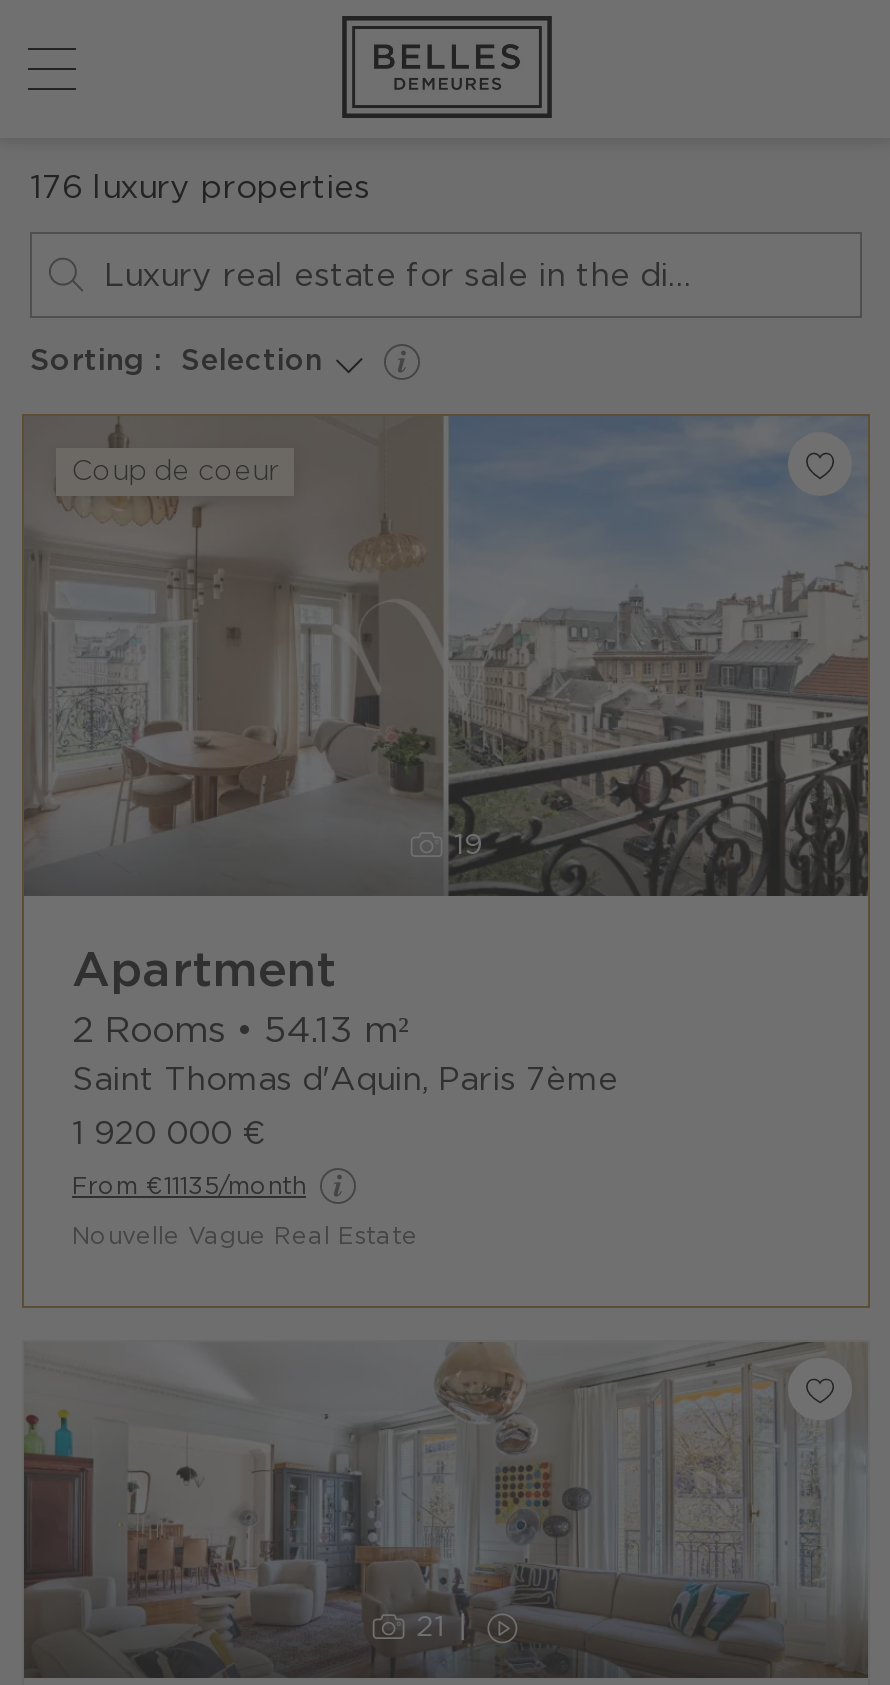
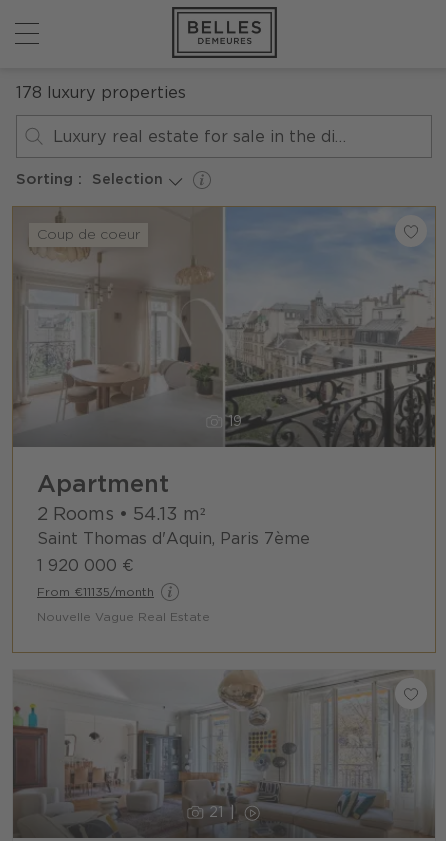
- 176 luxury properties
+ 178 luxury properties
